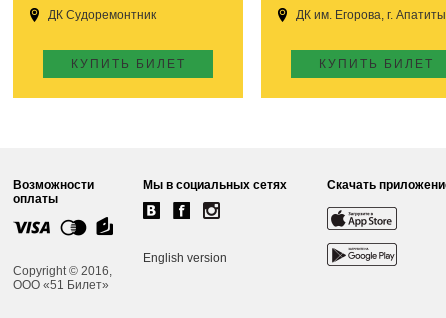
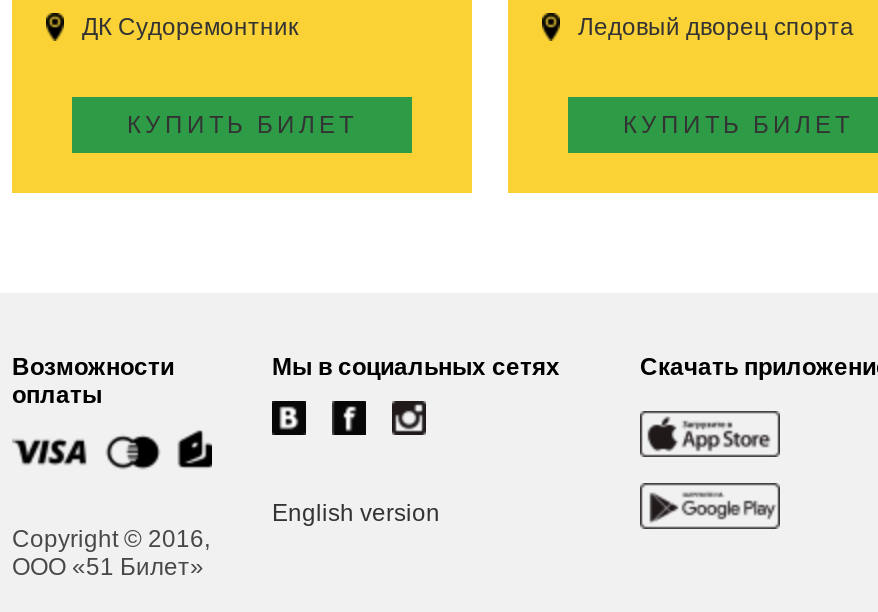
- ДК им. Егорова, г. Апатиты
+ Ледовый дворец спорта
